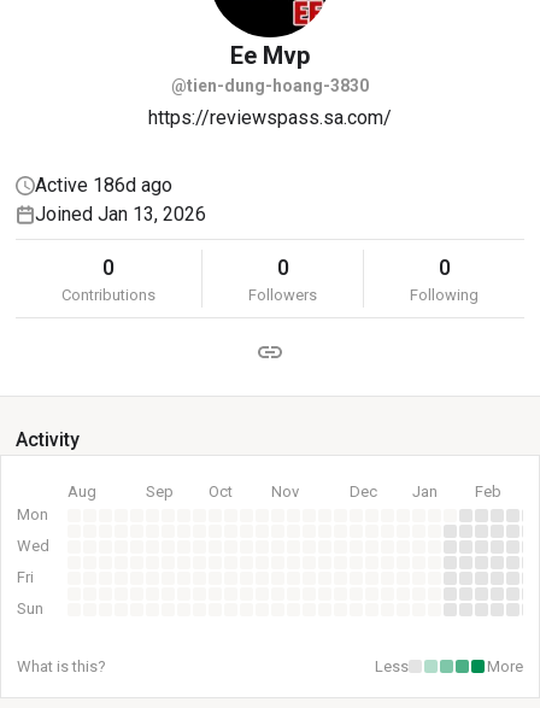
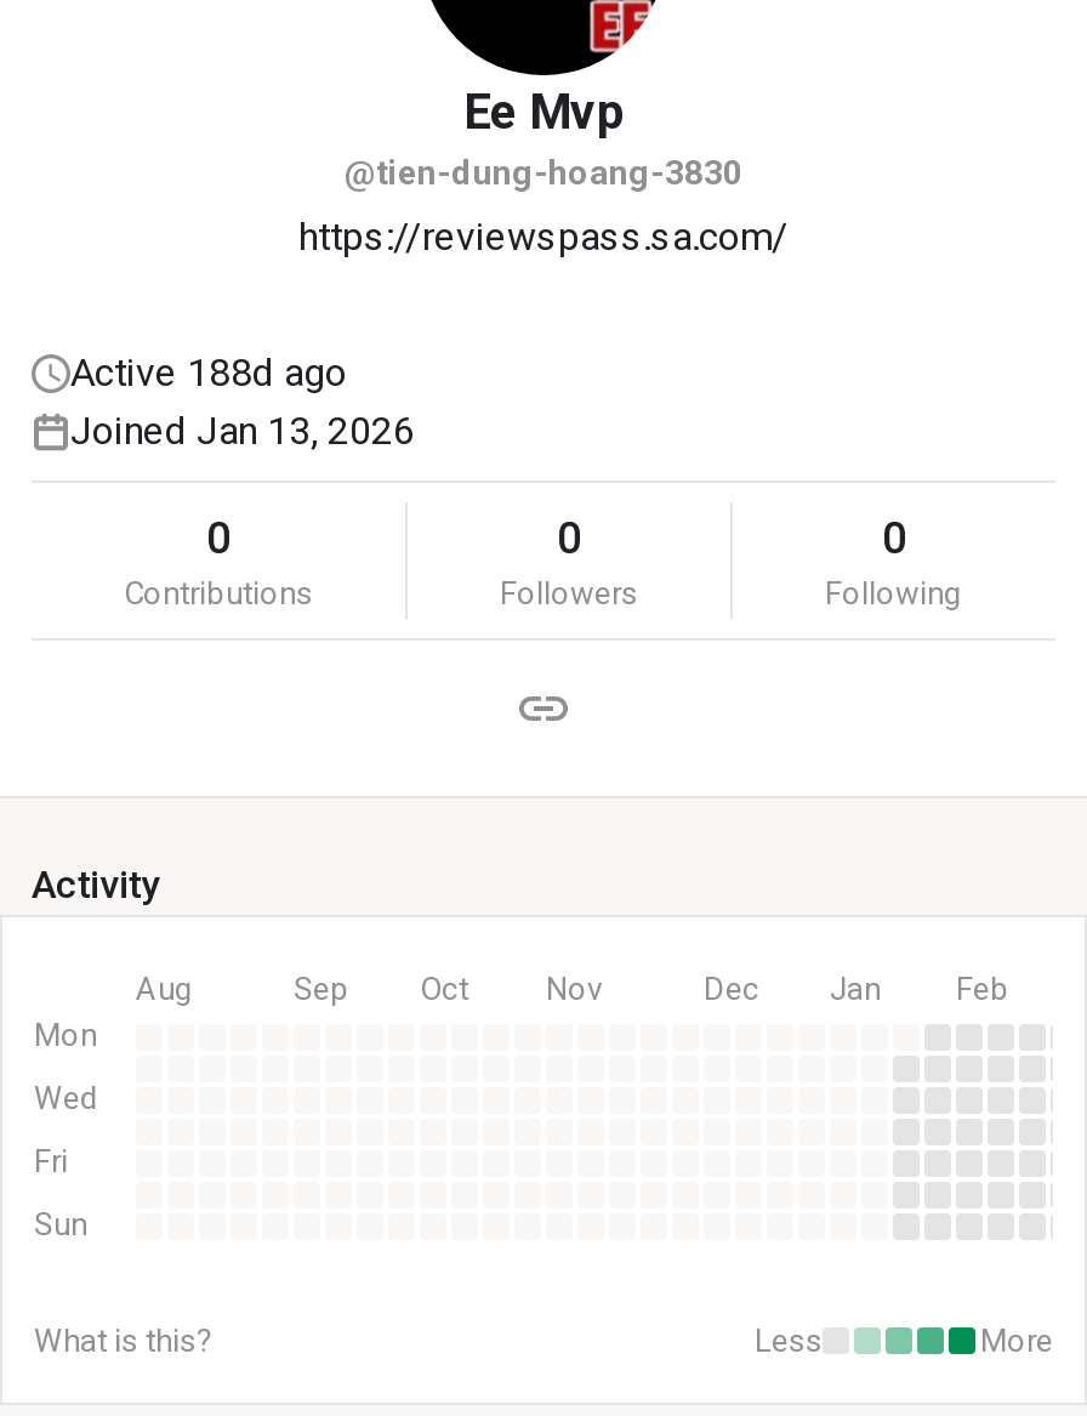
- Active 186d ago
+ Active 188d ago
